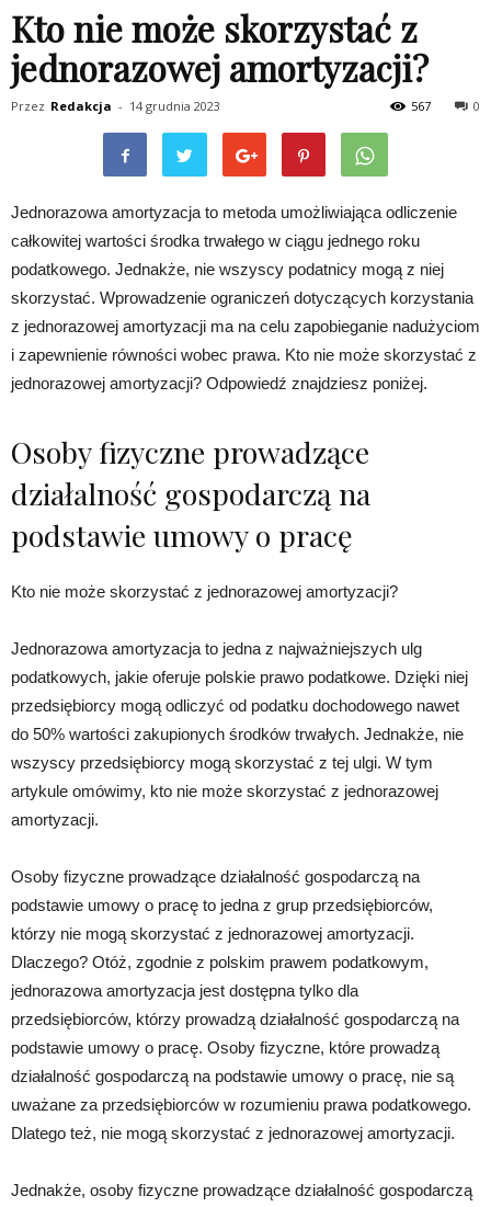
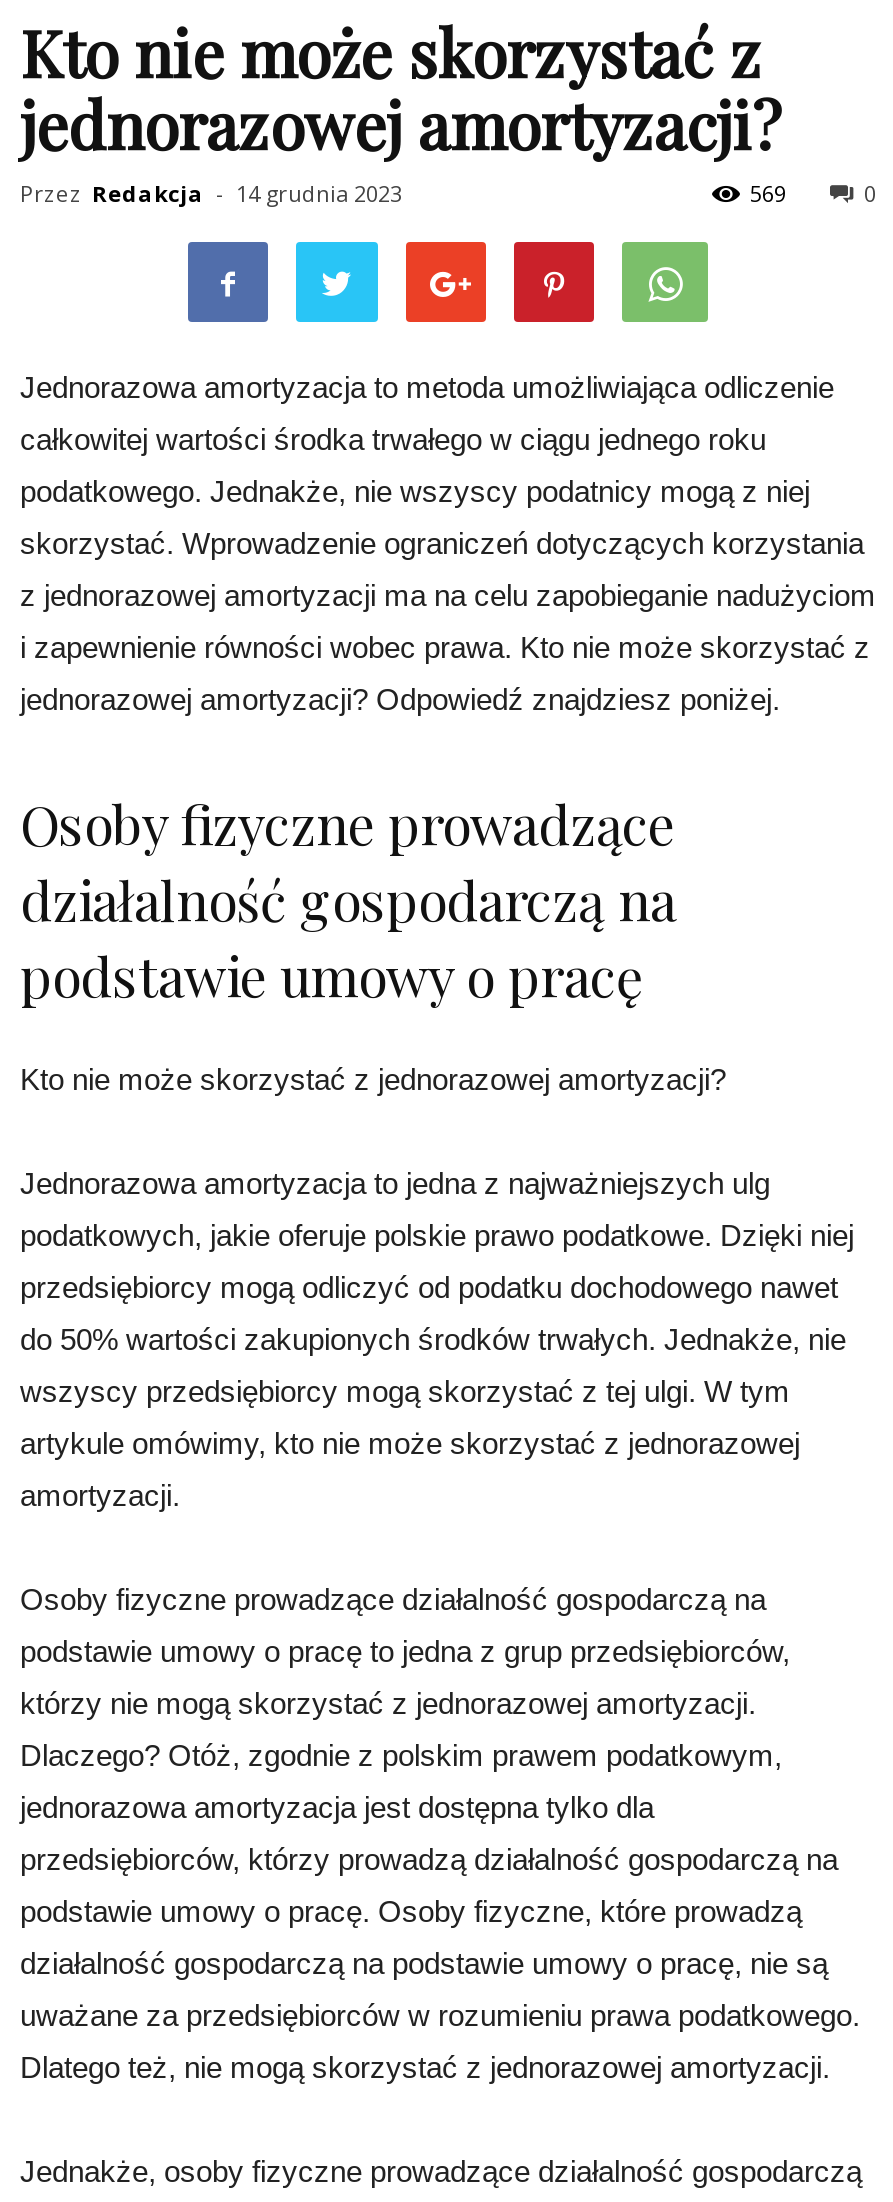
- 567
+ 569
